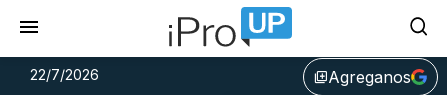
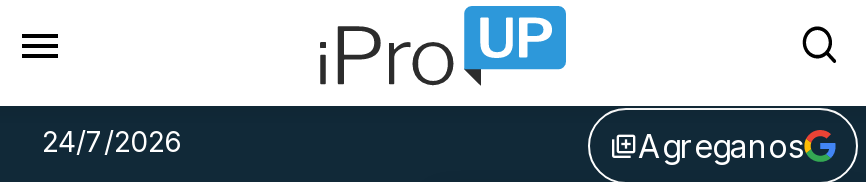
- 22/7/2026
+ 24/7/2026
